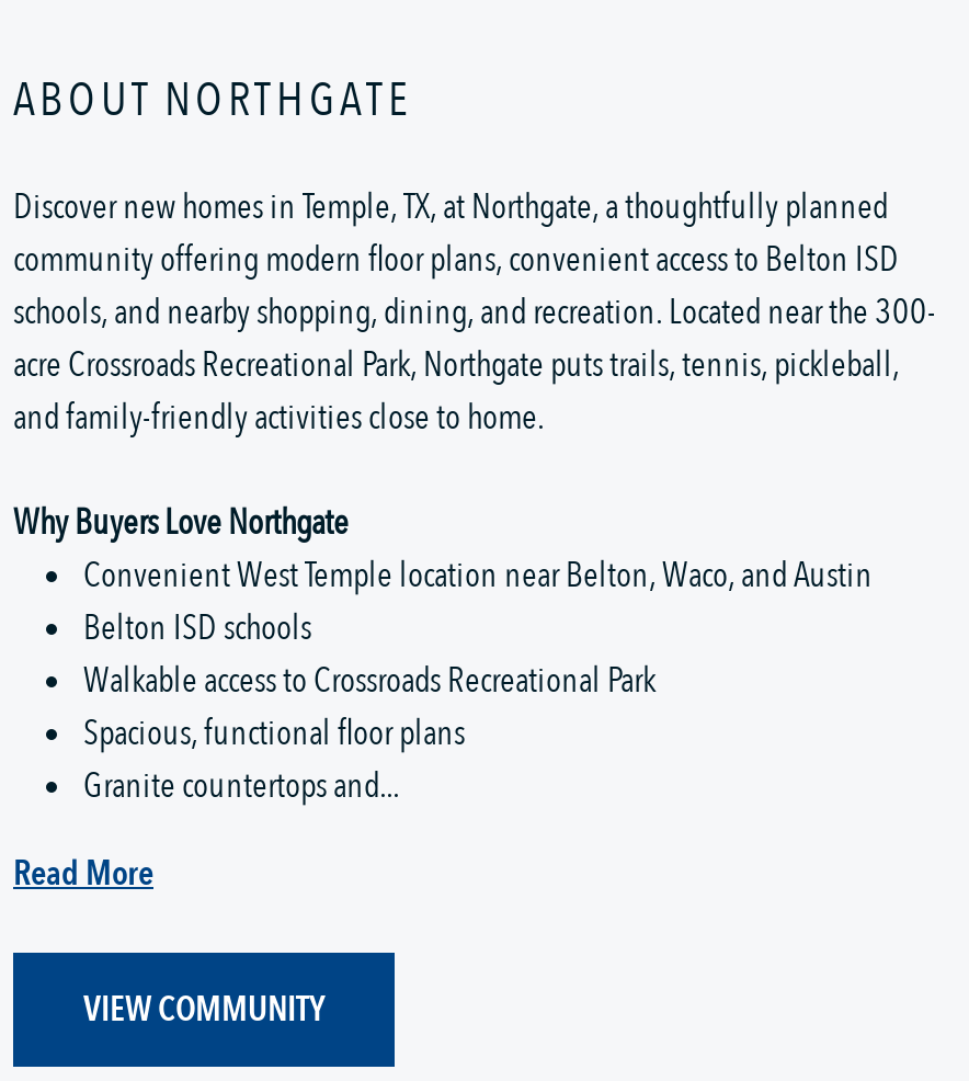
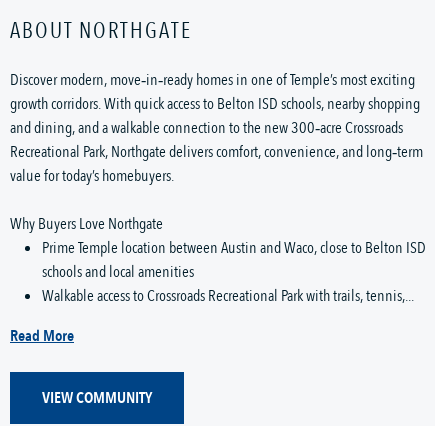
- Discover new homes in Temple, TX, at Northgate, a thoughtfully planned
- community offering modern floor plans, convenient access to Belton ISD
- schools, and nearby shopping, dining, and recreation. Located near the 300-
- acre Crossroads Recreational Park, Northgate puts trails, tennis, pickleball,
- and family-friendly activities close to home.
+ Discover modern, move‑in‑ready homes in one of Temple’s most exciting
+ growth corridors. With quick access to Belton ISD schools, nearby shopping
+ and dining, and a walkable connection to the new 300‑acre Crossroads
+ Recreational Park, Northgate delivers comfort, convenience, and long‑term
+ value for today’s homebuyers.

- Convenient West Temple location near Belton, Waco, and Austin
- Belton ISD schools
- Walkable access to Crossroads Recreational Park
- Spacious, functional floor plans
- Granite countertops and...
+ Prime Temple location between Austin and Waco, close to Belton ISD
+ schools and local amenities
+ Walkable access to Crossroads Recreational Park with trails, tennis,...
